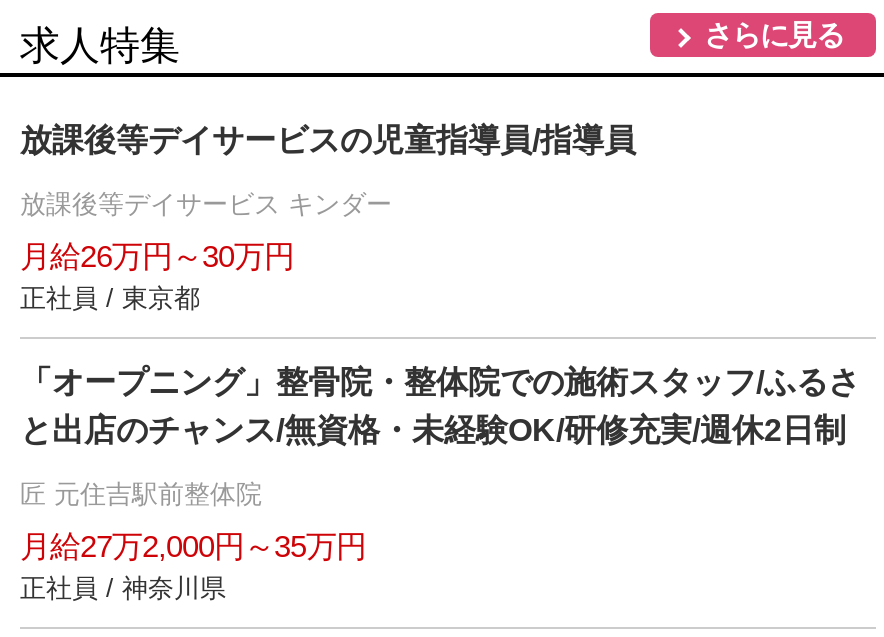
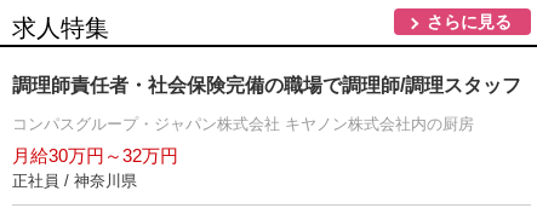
- 放課後等デイサービスの児童指導員/指導員
- 放課後等デイサービス キンダー
- 月給26万円～30万円
- 正社員 / 東京都
- 「オープニング」整骨院・整体院での施術スタッフ/ふるさ
- と出店のチャンス/無資格・未経験OK/研修充実/週休2日制
- 匠 元住吉駅前整体院
- 月給27万2,000円～35万円
+ 調理師責任者・社会保険完備の職場で調理師/調理スタッフ
+ コンパスグループ・ジャパン株式会社 キヤノン株式会社内の厨房
+ 月給30万円～32万円
